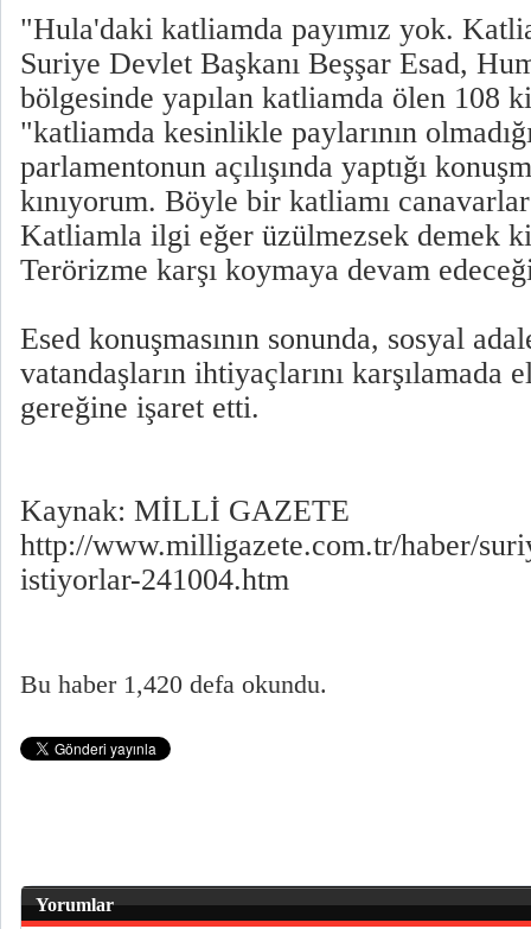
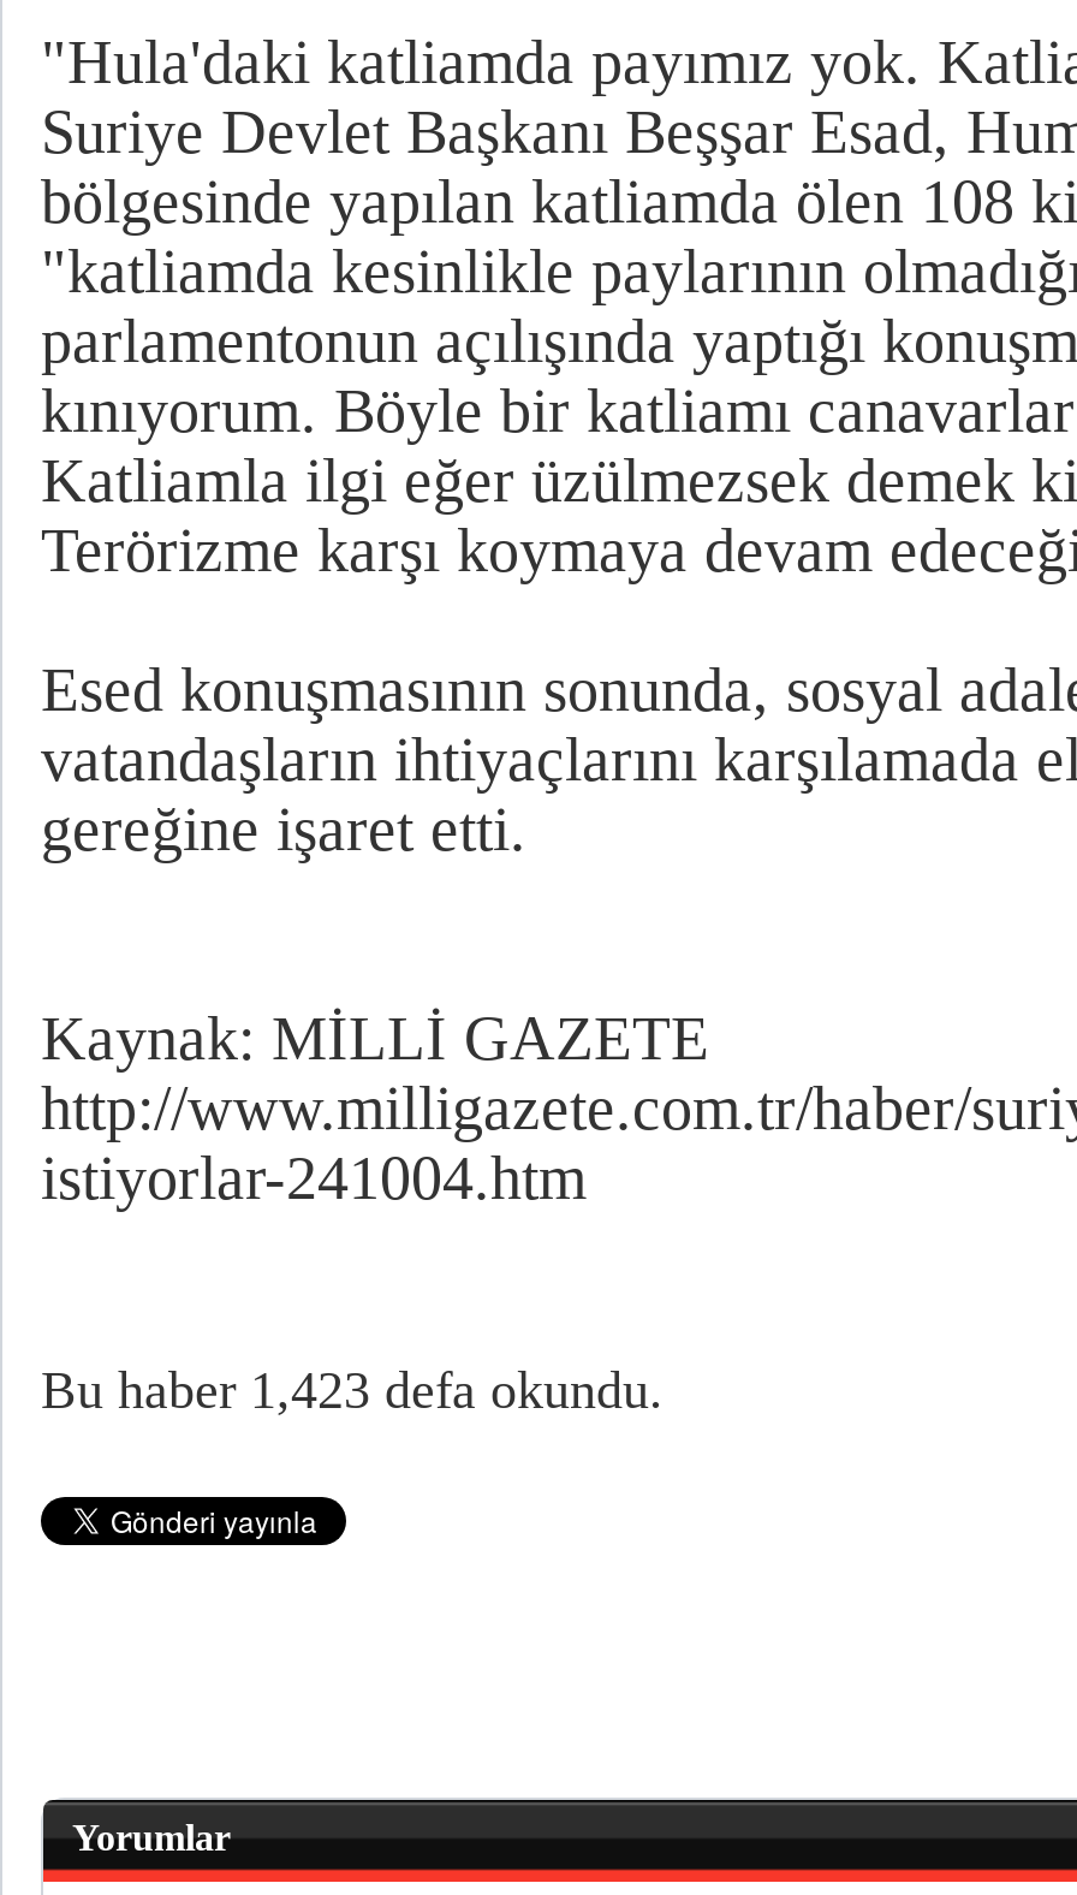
- Bu haber 1,420 defa okundu.
+ Bu haber 1,423 defa okundu.
